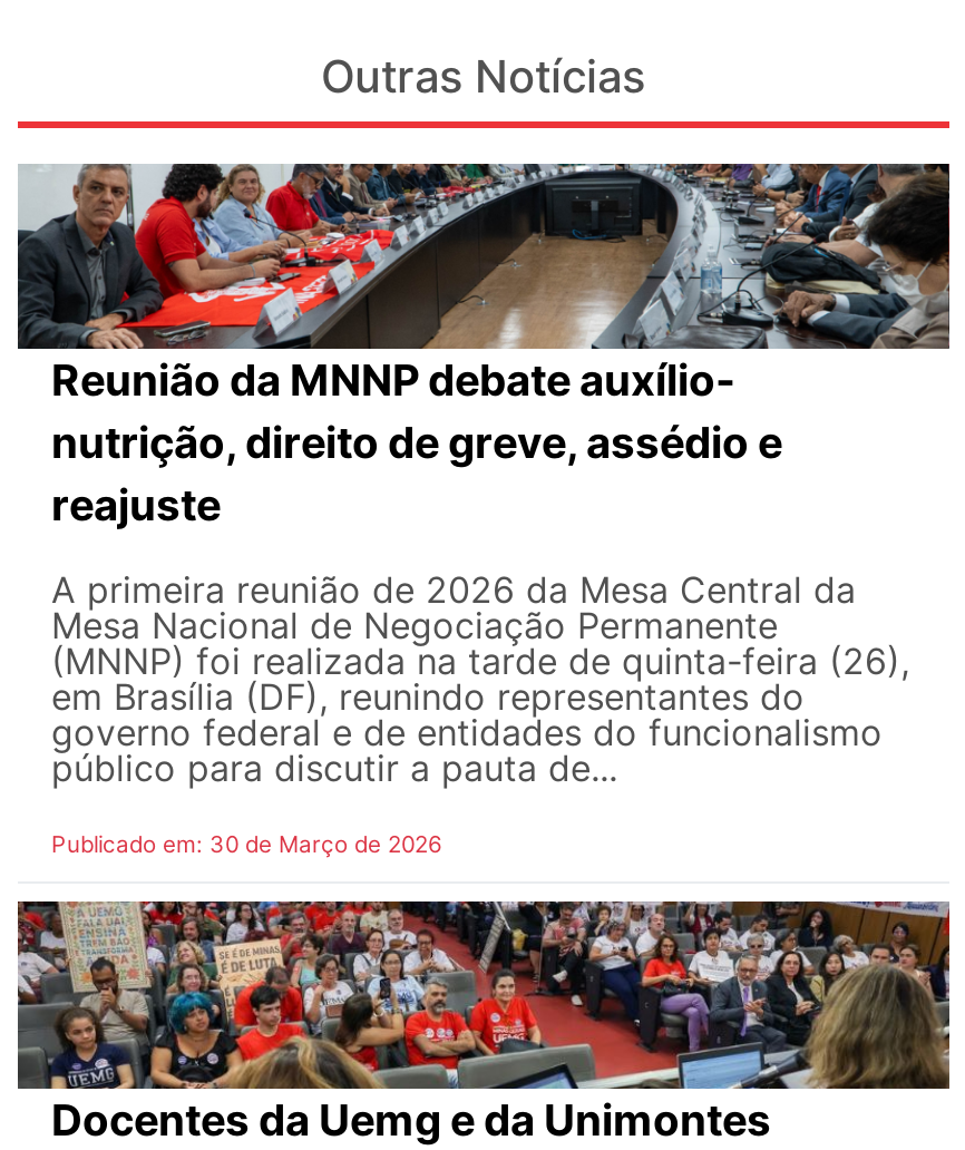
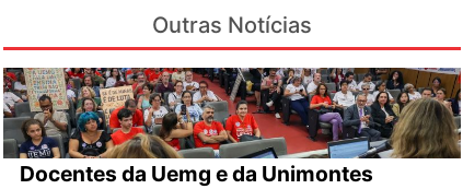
- [image]
- Reunião da MNNP debate auxílio-
- nutrição, direito de greve, assédio e
- reajuste
- A primeira reunião de 2026 da Mesa Central da
- Mesa Nacional de Negociação Permanente
- (MNNP) foi realizada na tarde de quinta-feira (26),
- em Brasília (DF), reunindo representantes do
- governo federal e de entidades do funcionalismo
- público para discutir a pauta de...
- Publicado em: 30 de Março de 2026
